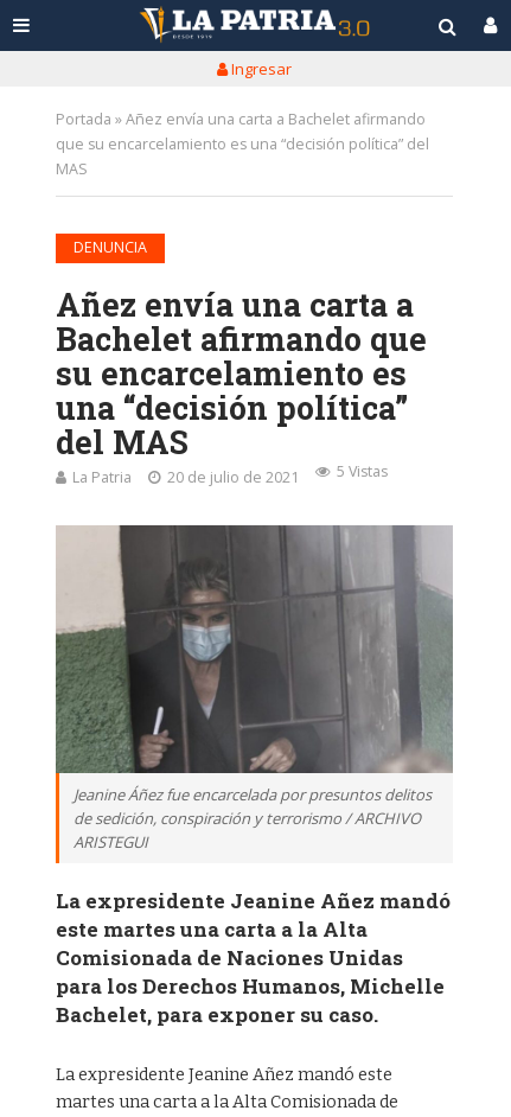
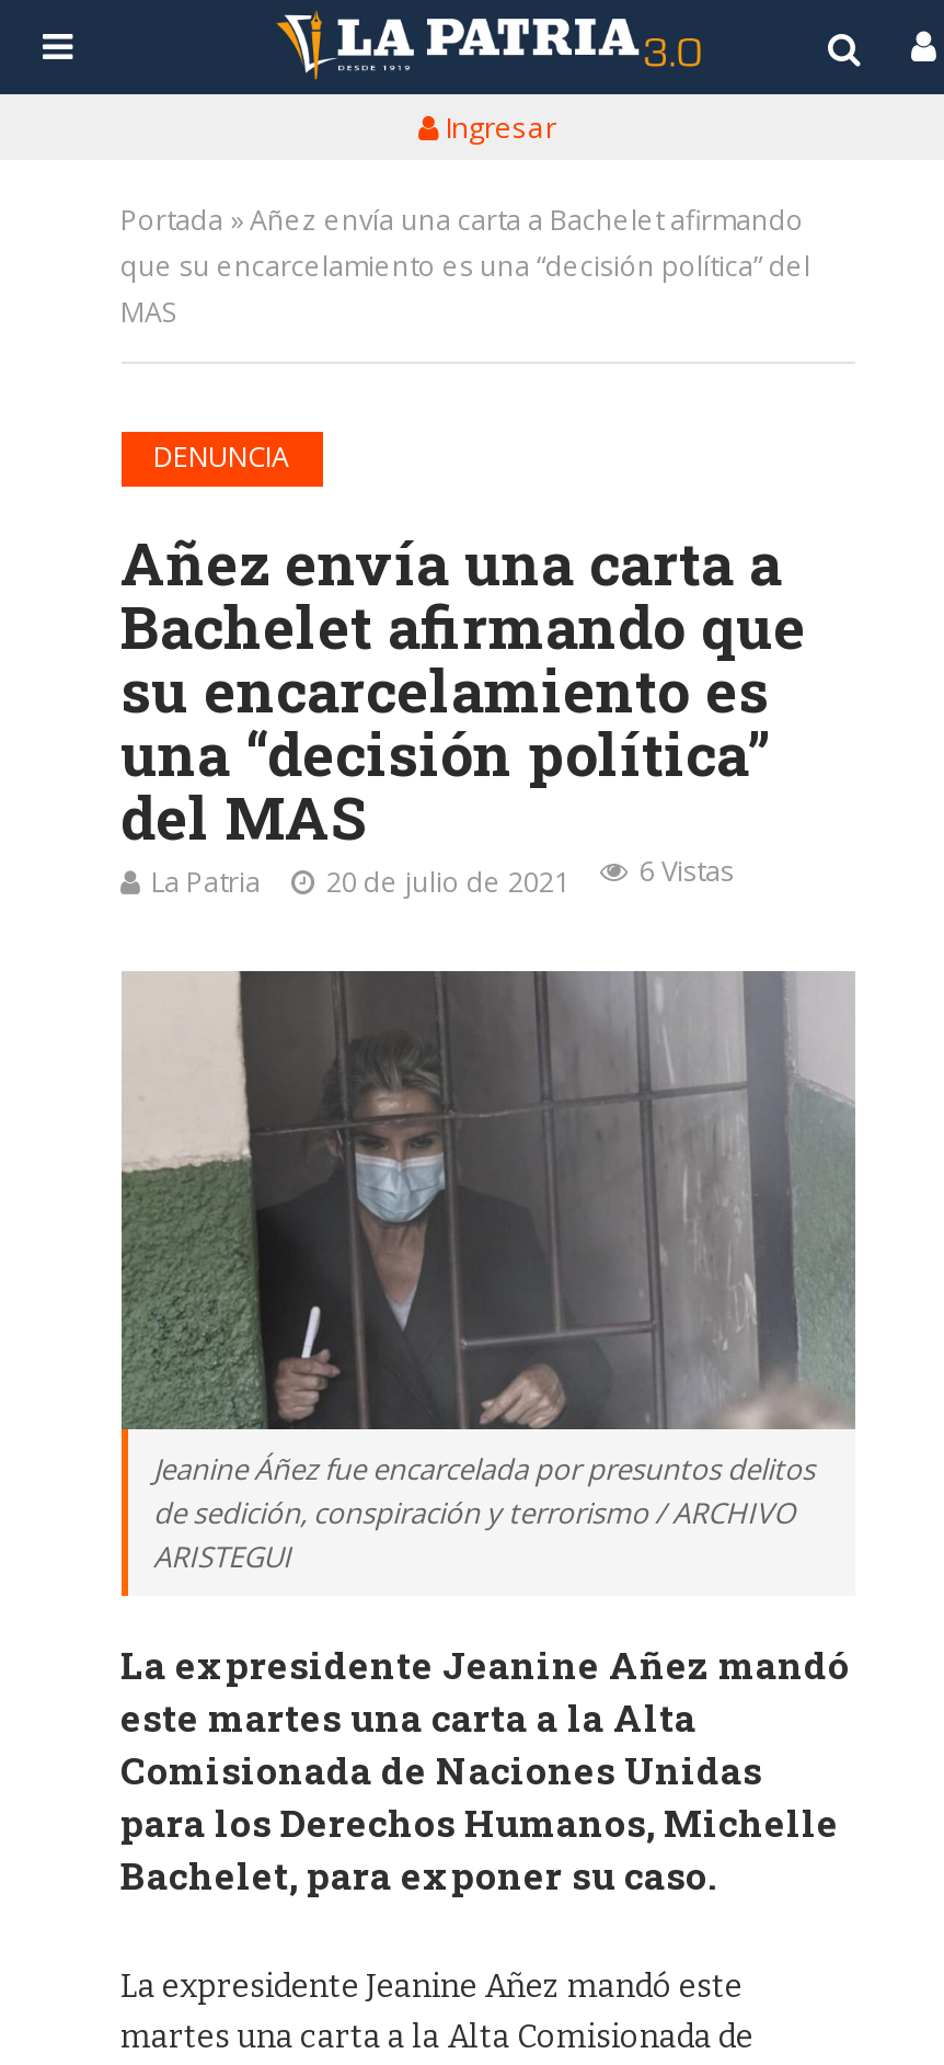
- La Patria 20 de julio de 2021 5 Vistas
+ La Patria 20 de julio de 2021 6 Vistas
